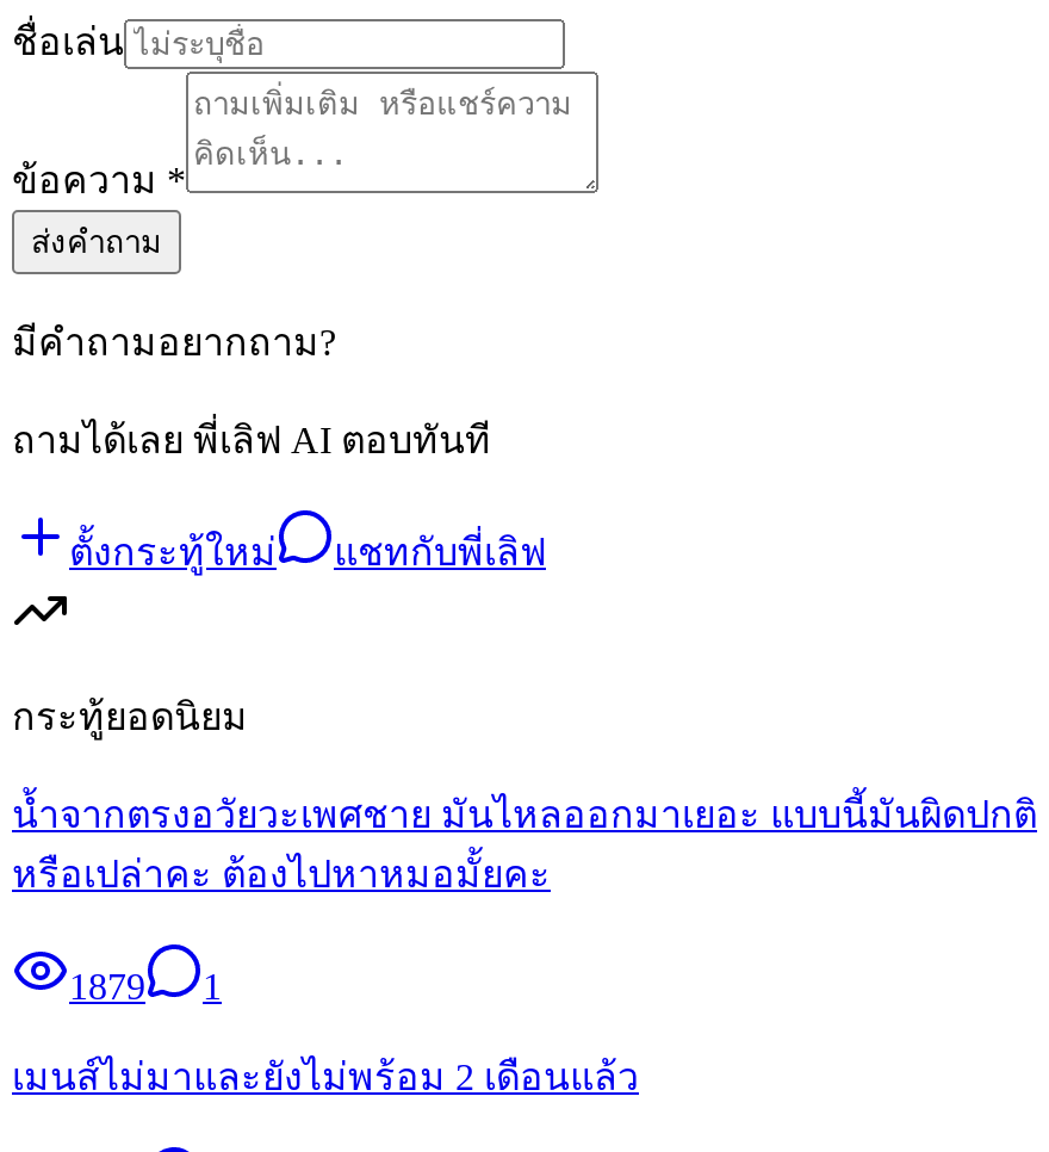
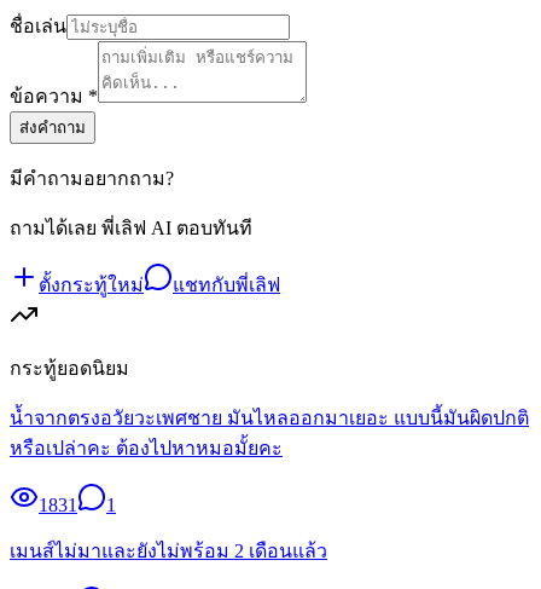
- 1879 1
+ 1831 1
